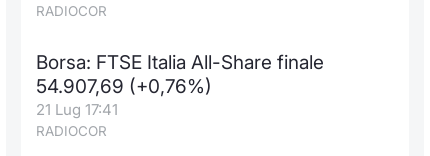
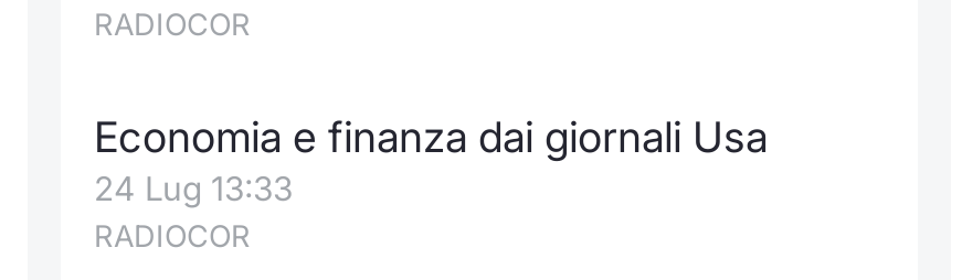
- Borsa: FTSE Italia All-Share finale
- 54.907,69 (+0,76%)
- 21 Lug 17:41
+ Economia e finanza dai giornali Usa
+ 24 Lug 13:33
